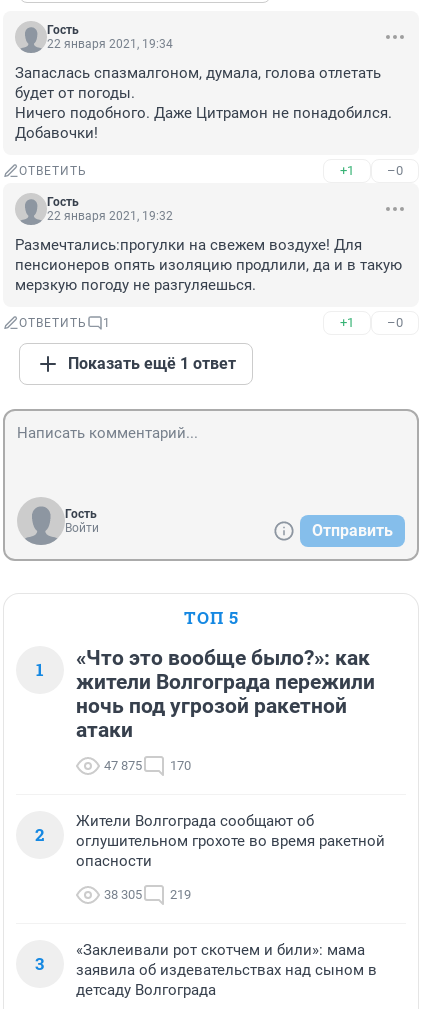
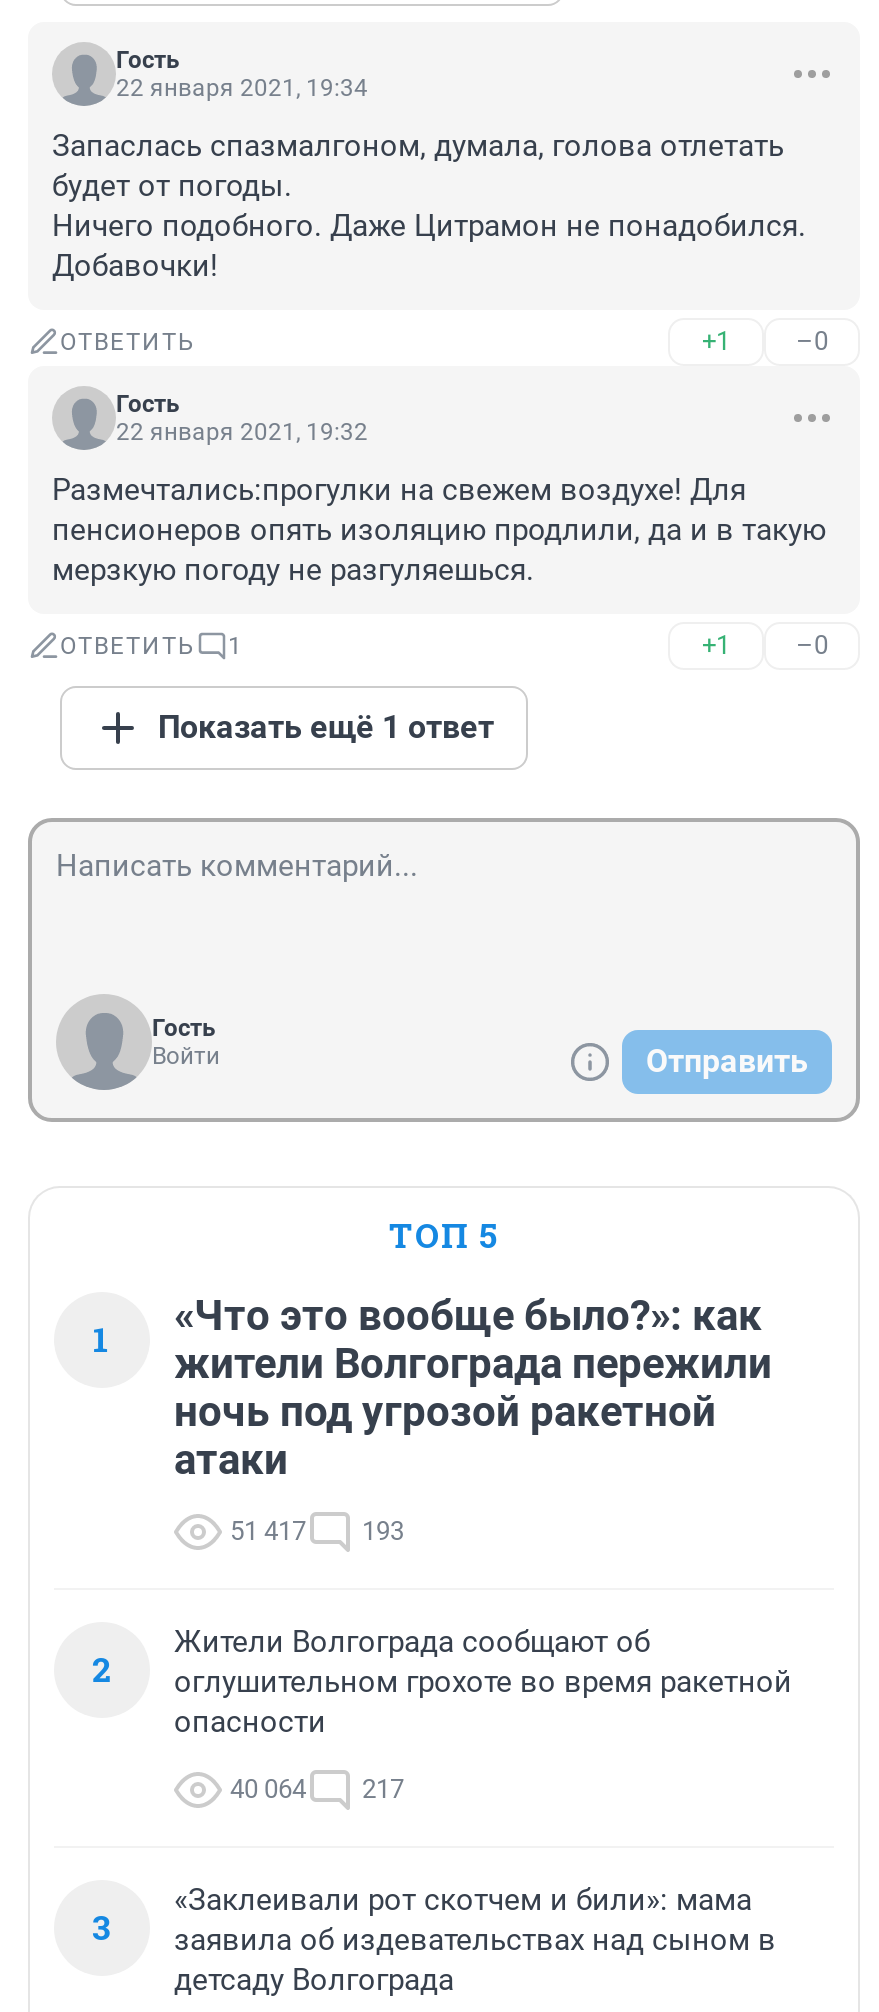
- 47 875
+ 51 417

- 170
+ 193

- 38 305
+ 40 064

- 219
+ 217
